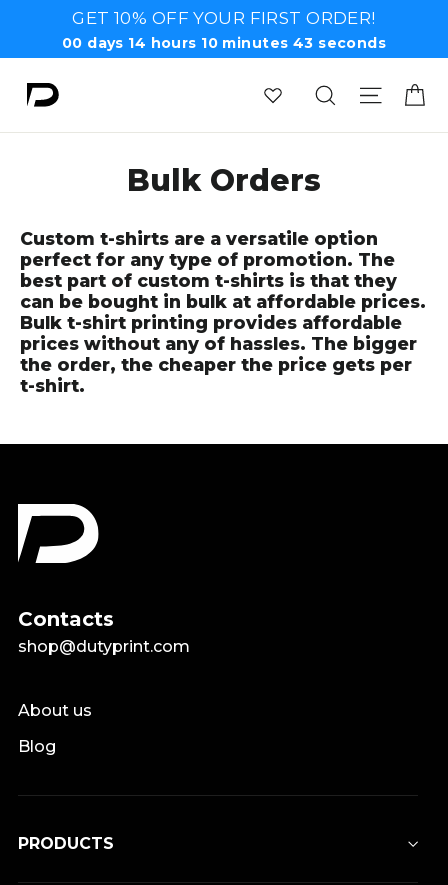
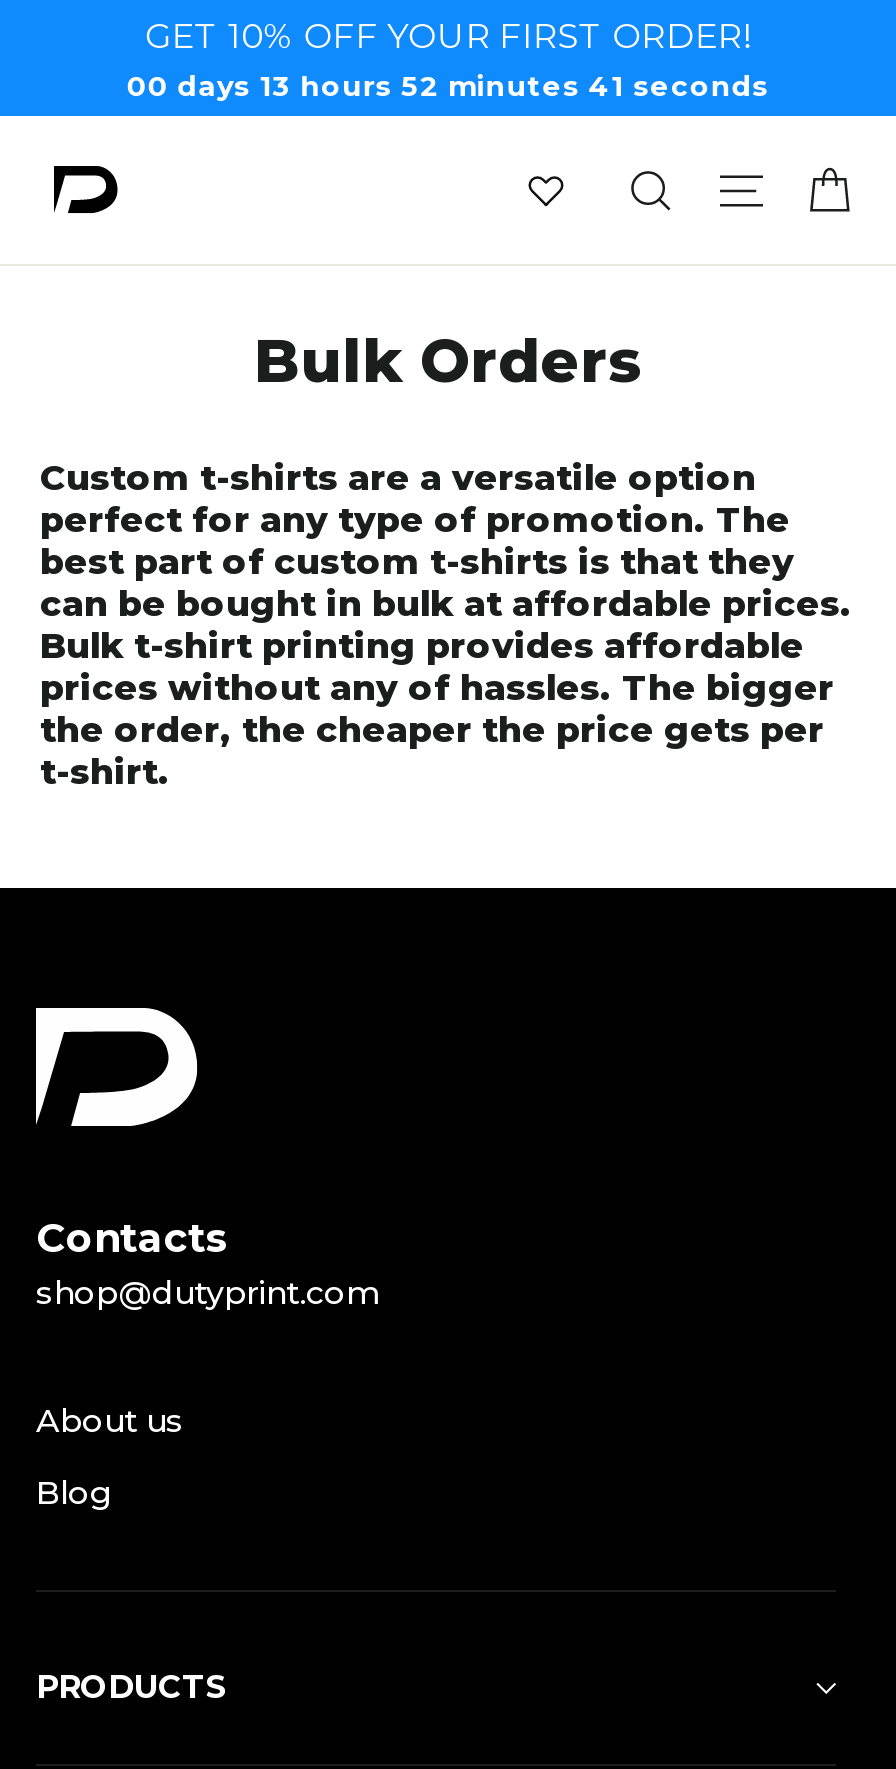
- 00 days 14 hours 10 minutes 43 seconds
+ 00 days 13 hours 52 minutes 41 seconds
